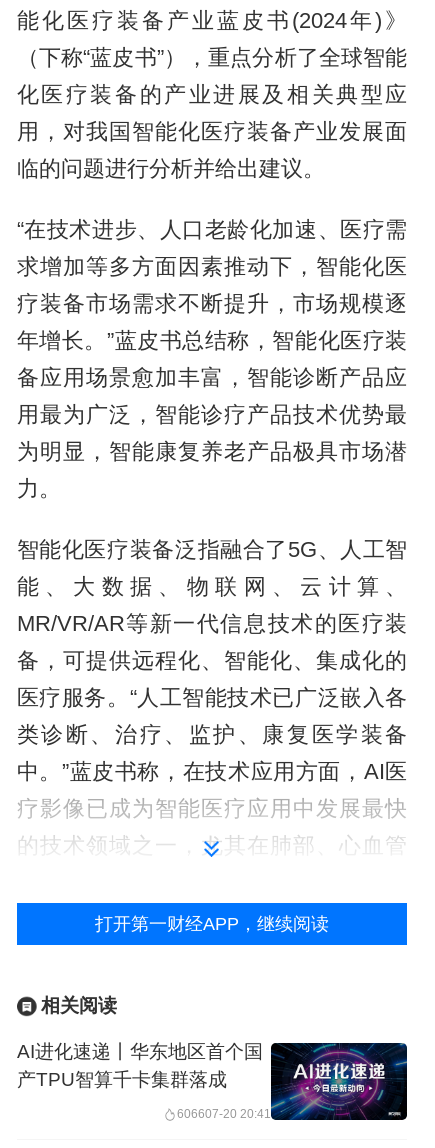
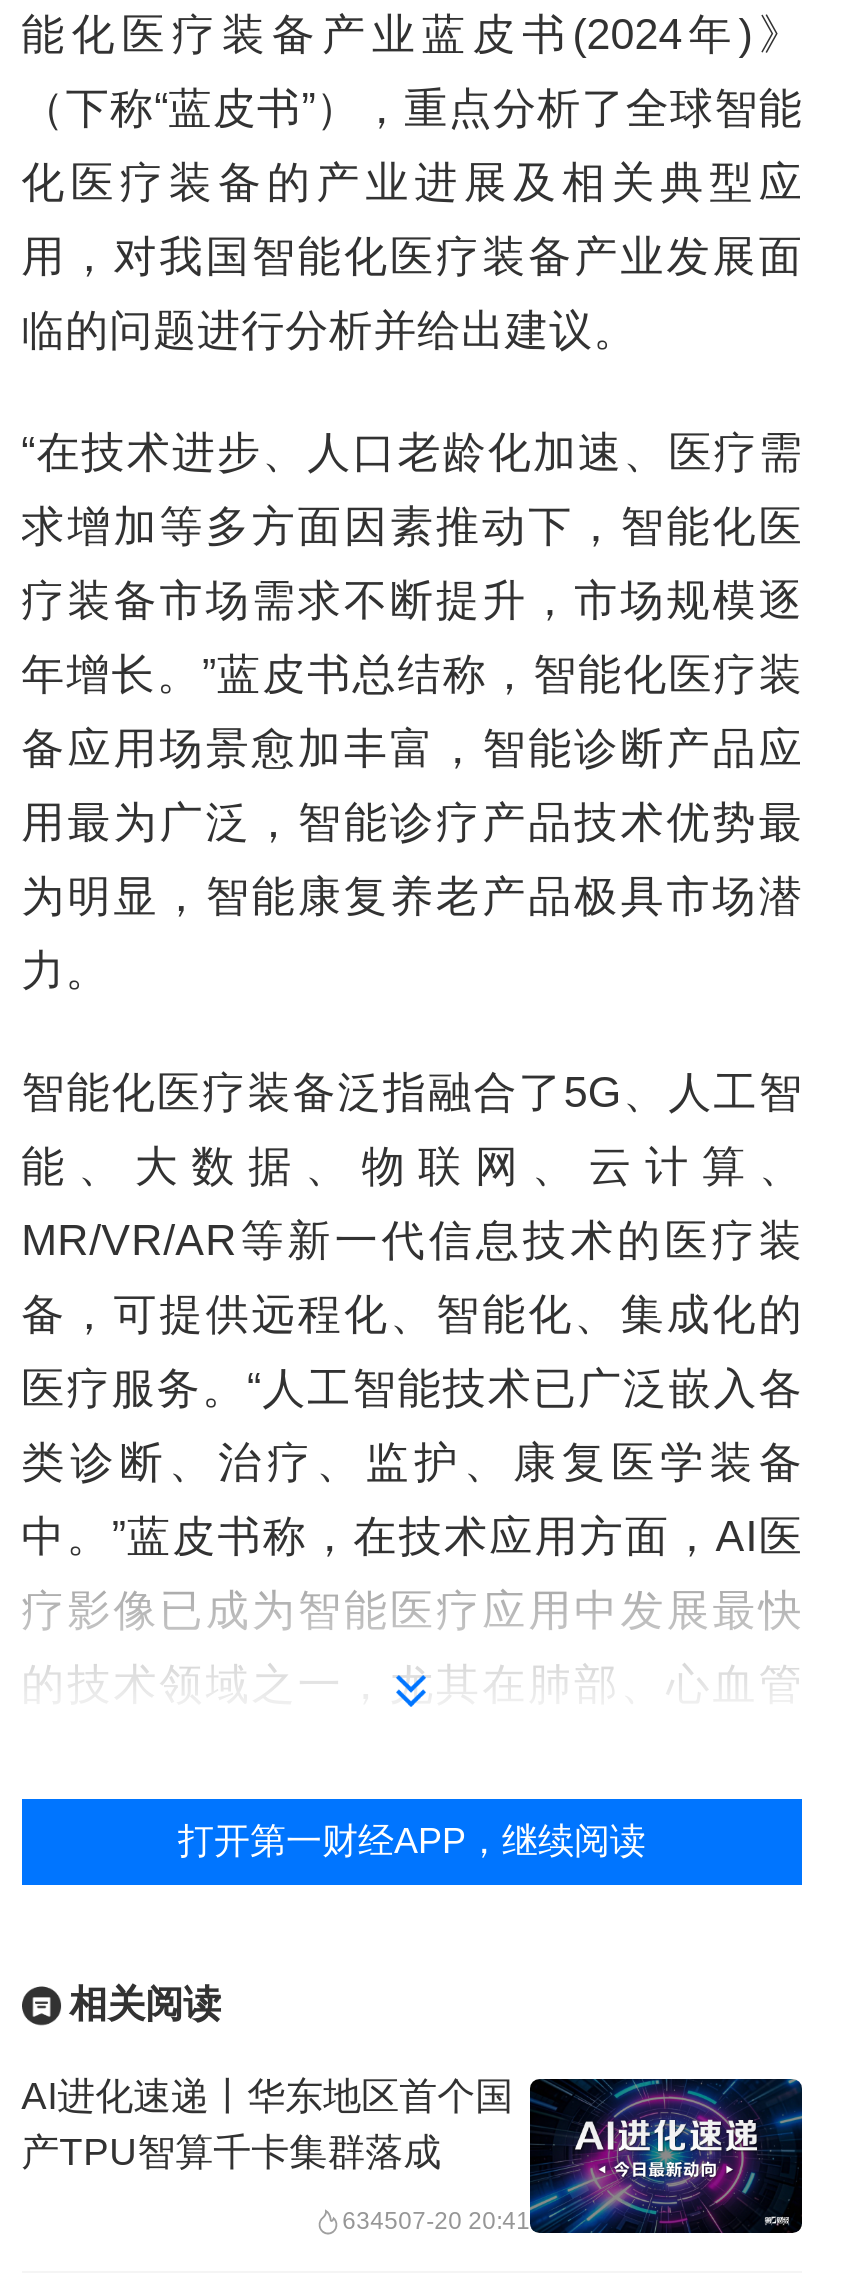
- 606607-20 20:41
+ 634507-20 20:41
